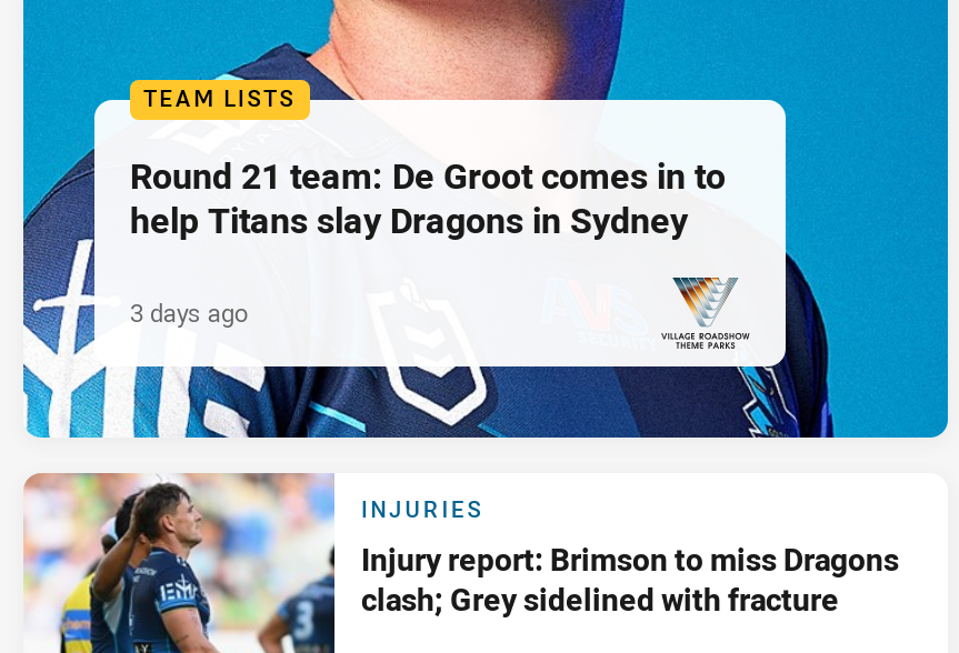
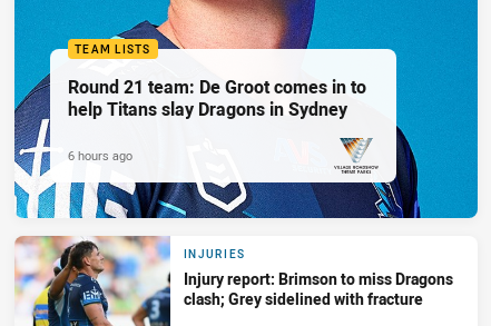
- 3 days ago
+ 6 hours ago
